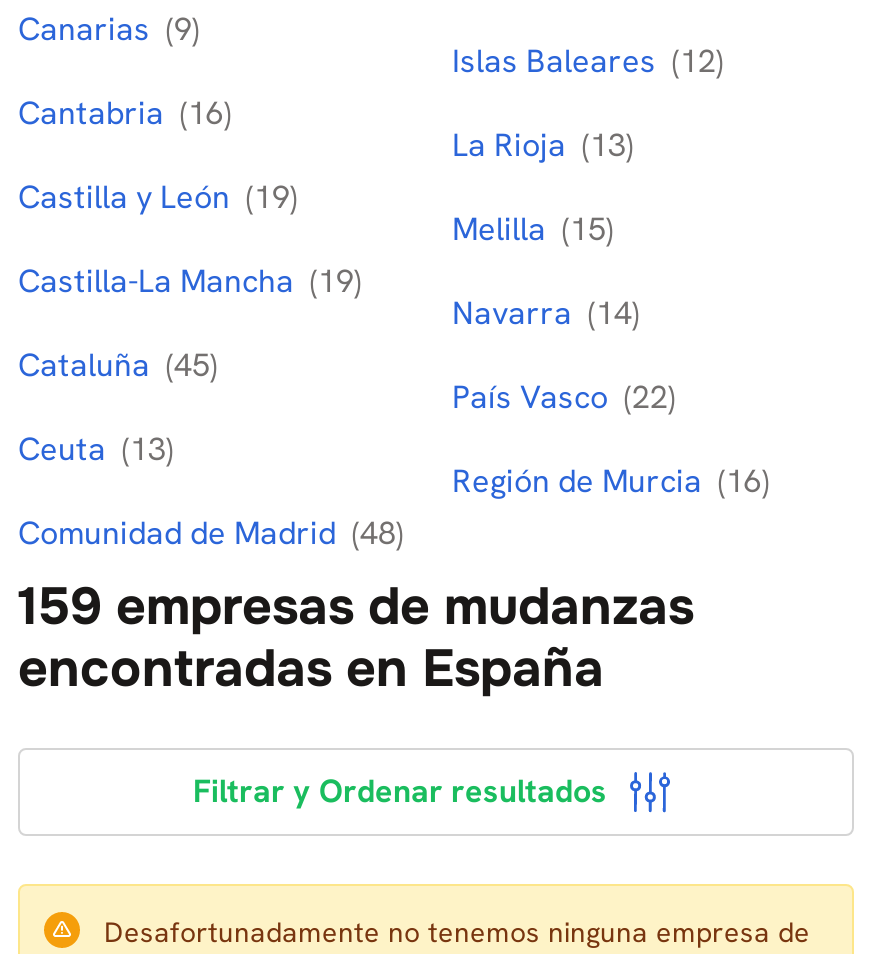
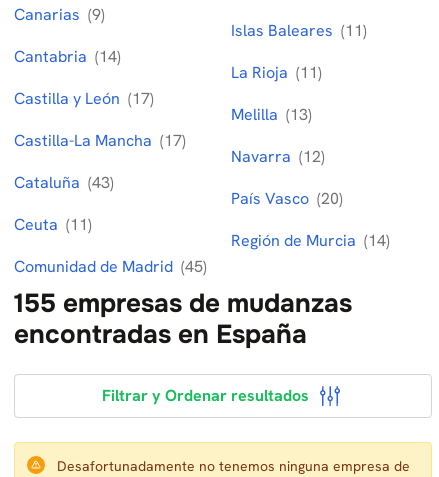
- Islas Baleares (12)
+ Islas Baleares (11)

- Cantabria (16)
+ Cantabria (14)

- La Rioja (13)
+ La Rioja (11)

- Castilla y León (19)
+ Castilla y León (17)

- Melilla (15)
+ Melilla (13)

- Castilla-La Mancha (19)
+ Castilla-La Mancha (17)

- Navarra (14)
+ Navarra (12)

- Cataluña (45)
+ Cataluña (43)

- País Vasco (22)
+ País Vasco (20)

- Ceuta (13)
+ Ceuta (11)

- Región de Murcia (16)
+ Región de Murcia (14)

- Comunidad de Madrid (48)
+ Comunidad de Madrid (45)

- 159 empresas de mudanzas
+ 155 empresas de mudanzas
